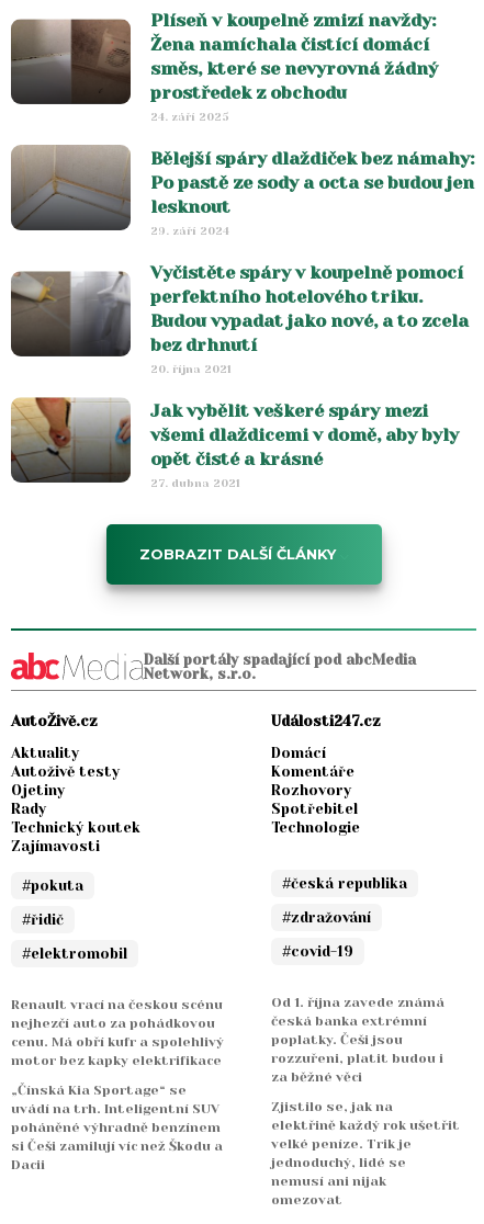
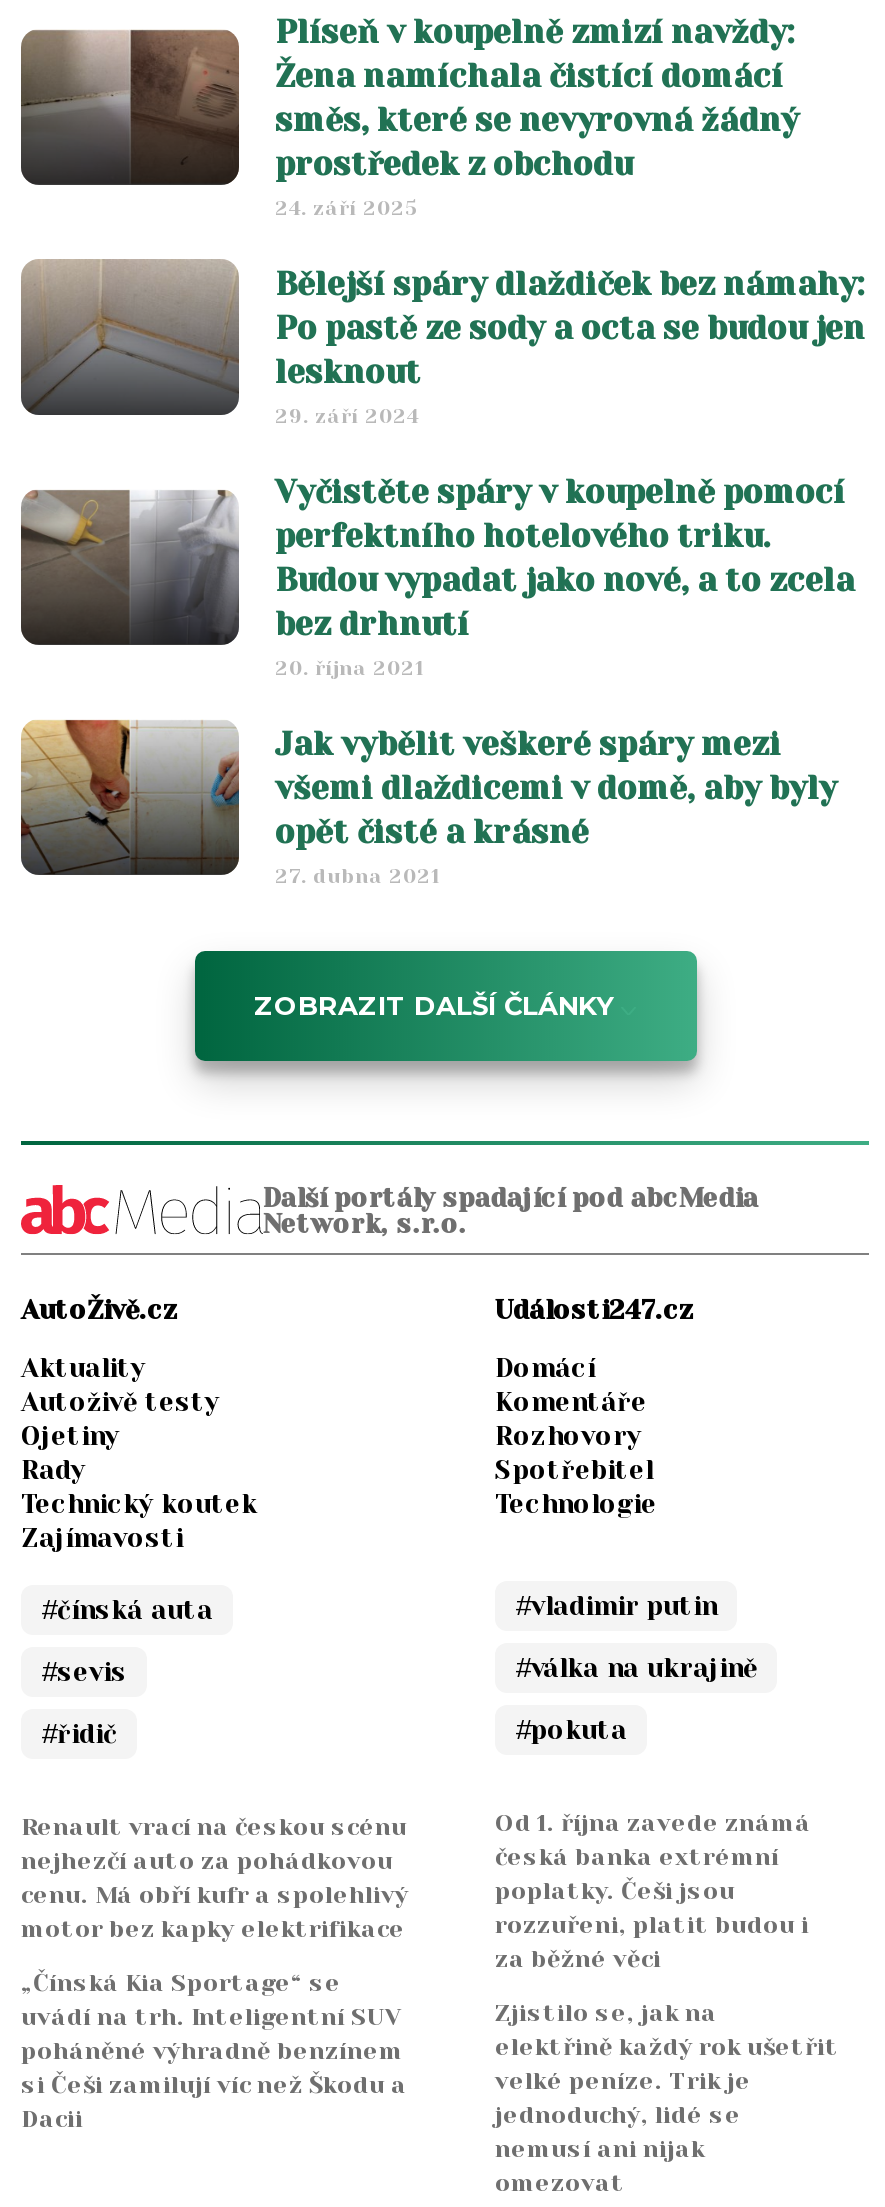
+ #čínská auta
+ #sevis

moved down: #pokuta

- #česká republika
+ #vladimir putin

moved down: #řidič

- #zdražování
+ #válka na ukrajině

- #elektromobil

- #covid-19
